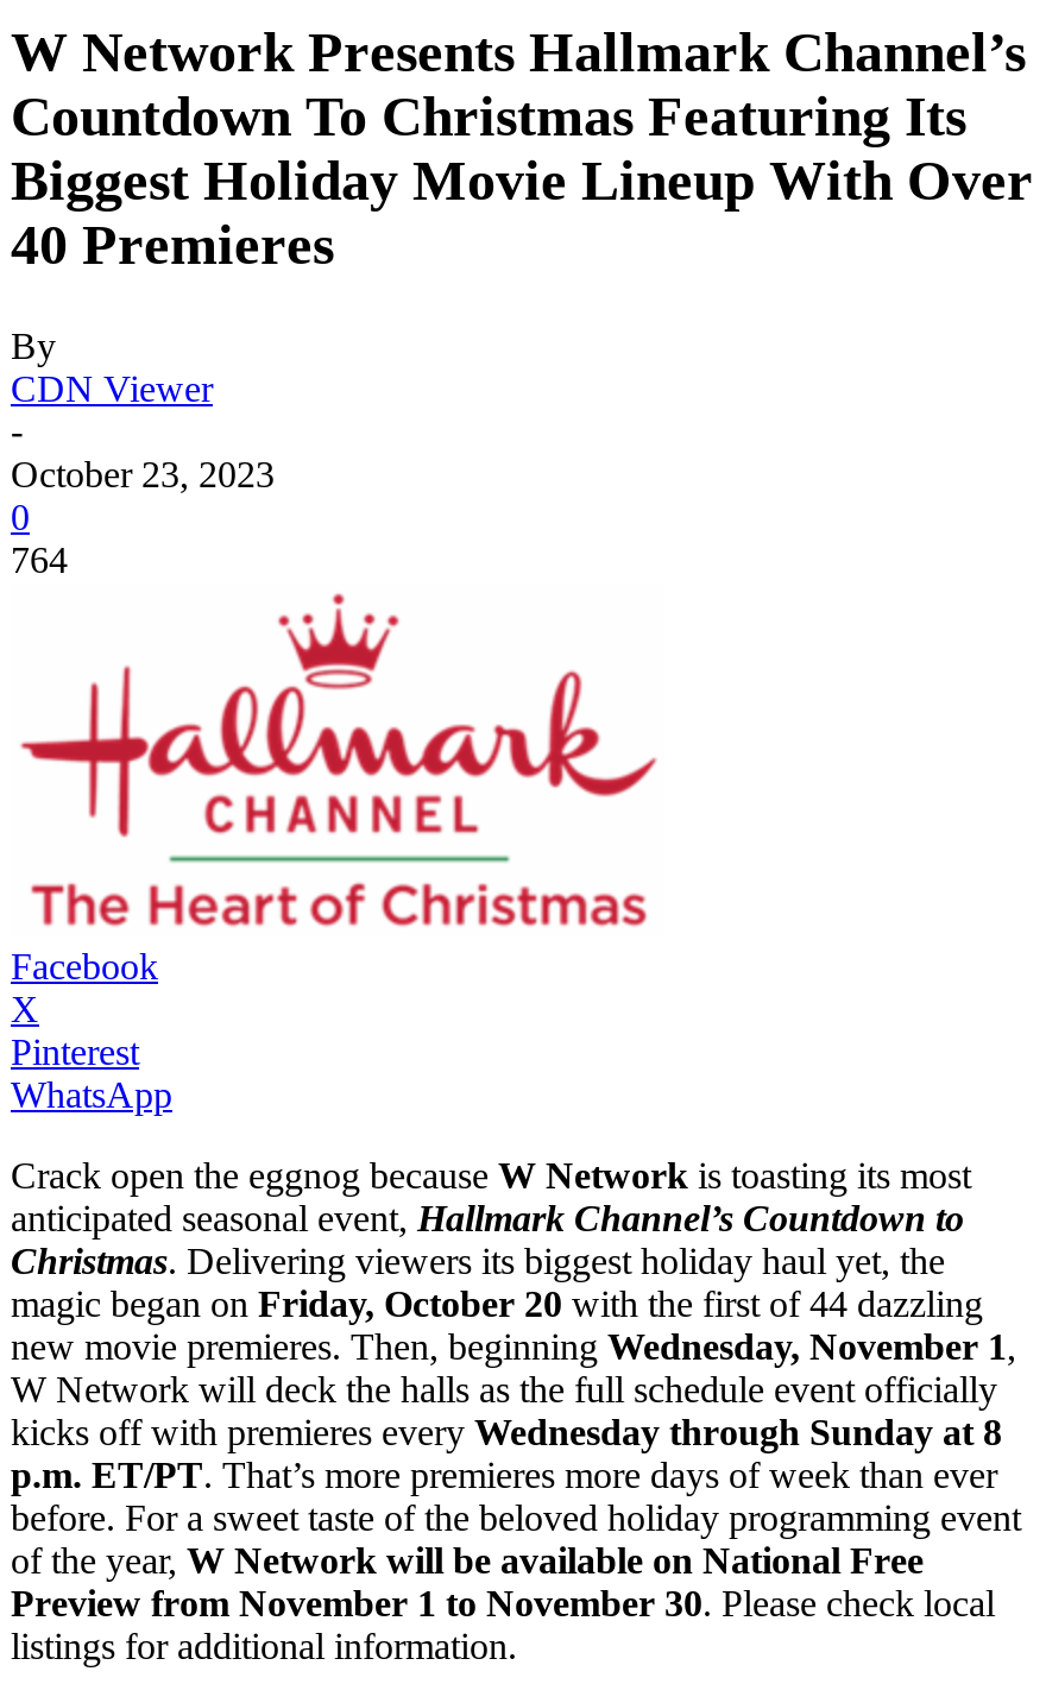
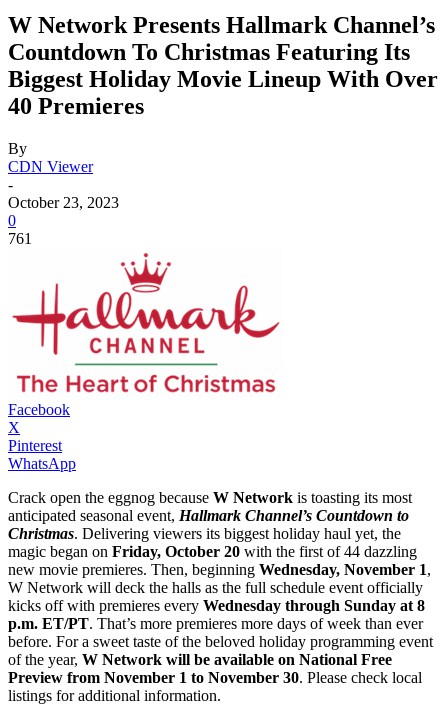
- 764
+ 761
